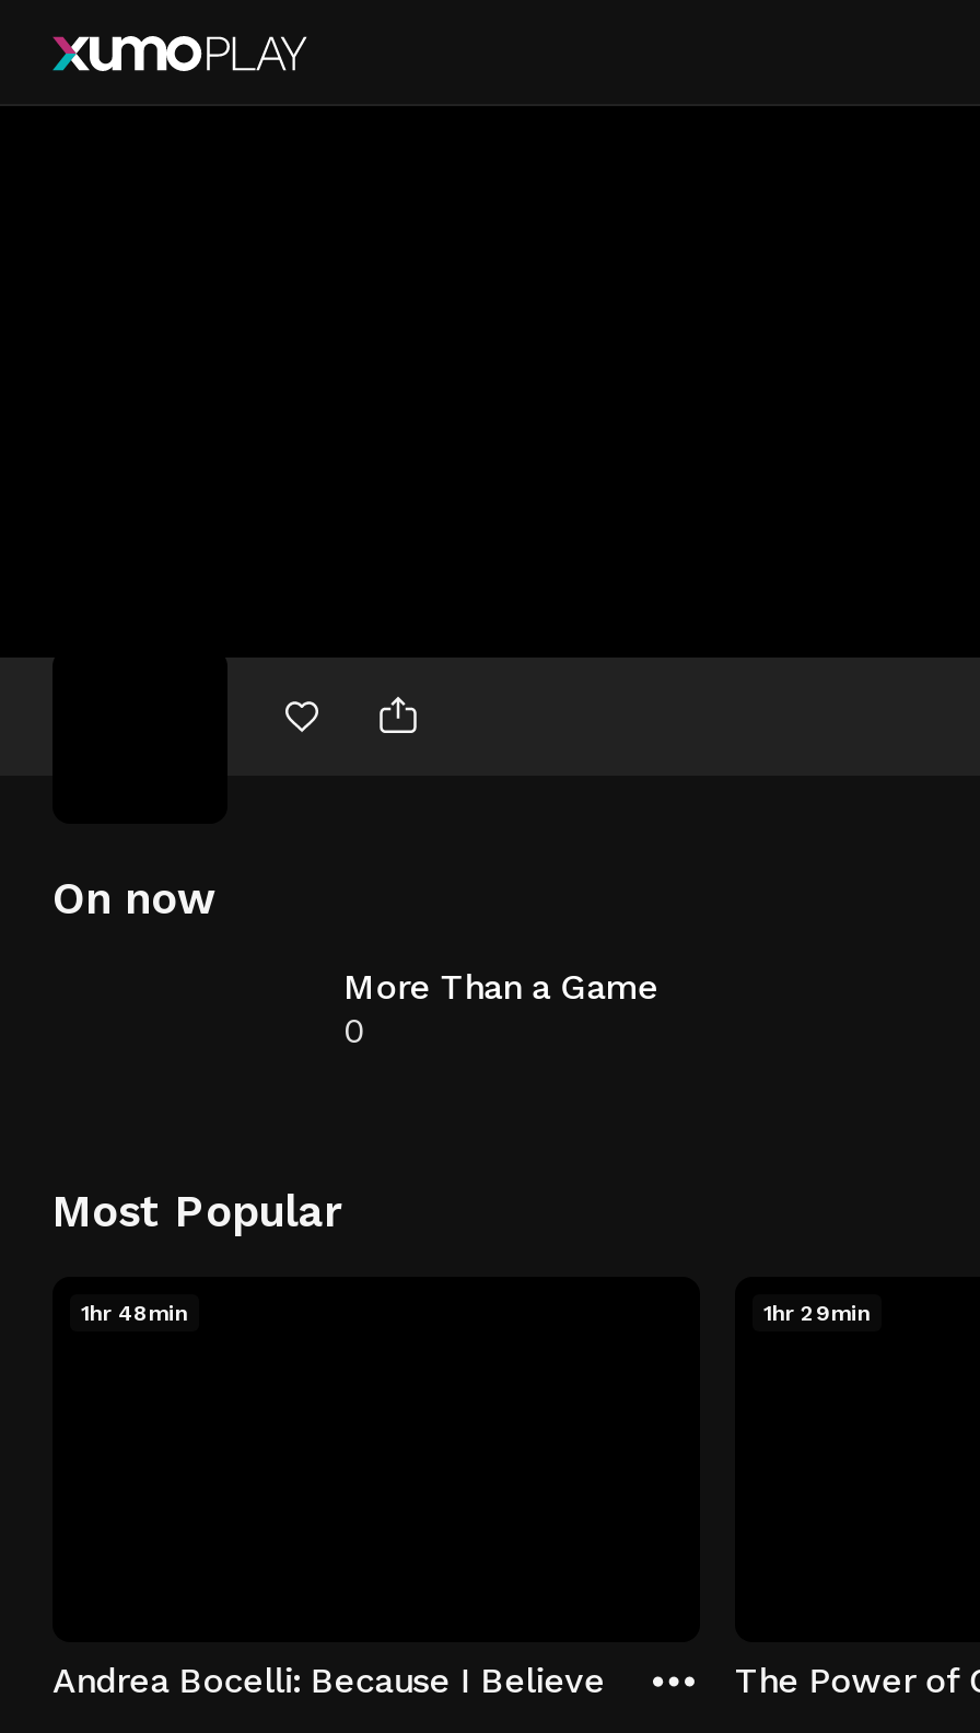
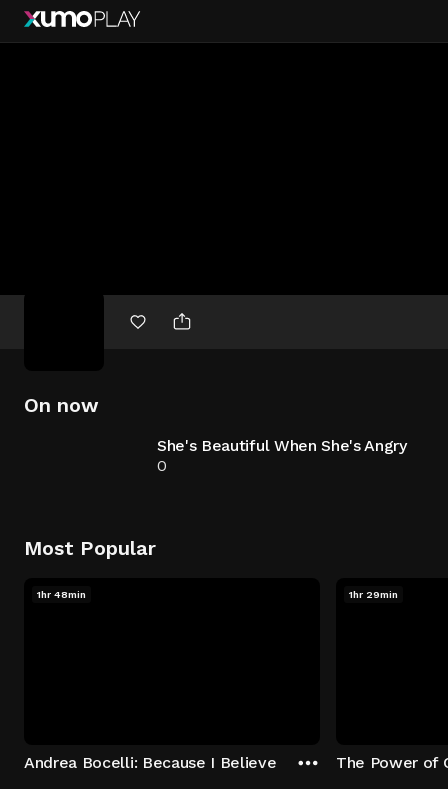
- More Than a Game
+ She's Beautiful When She's Angry
